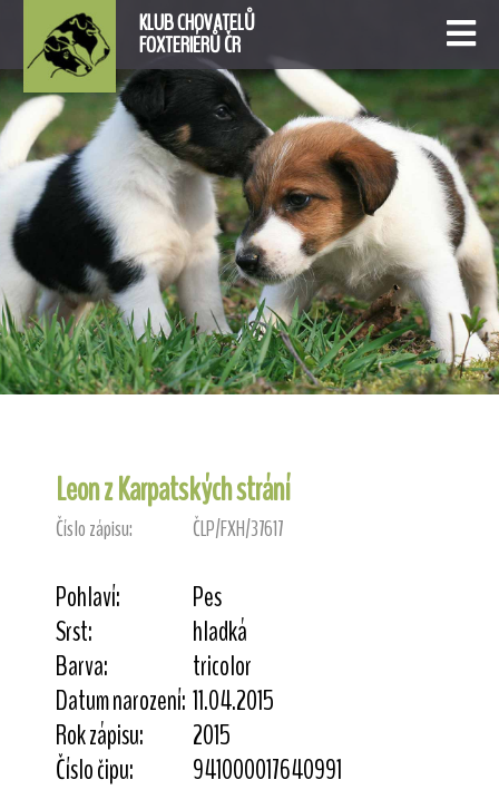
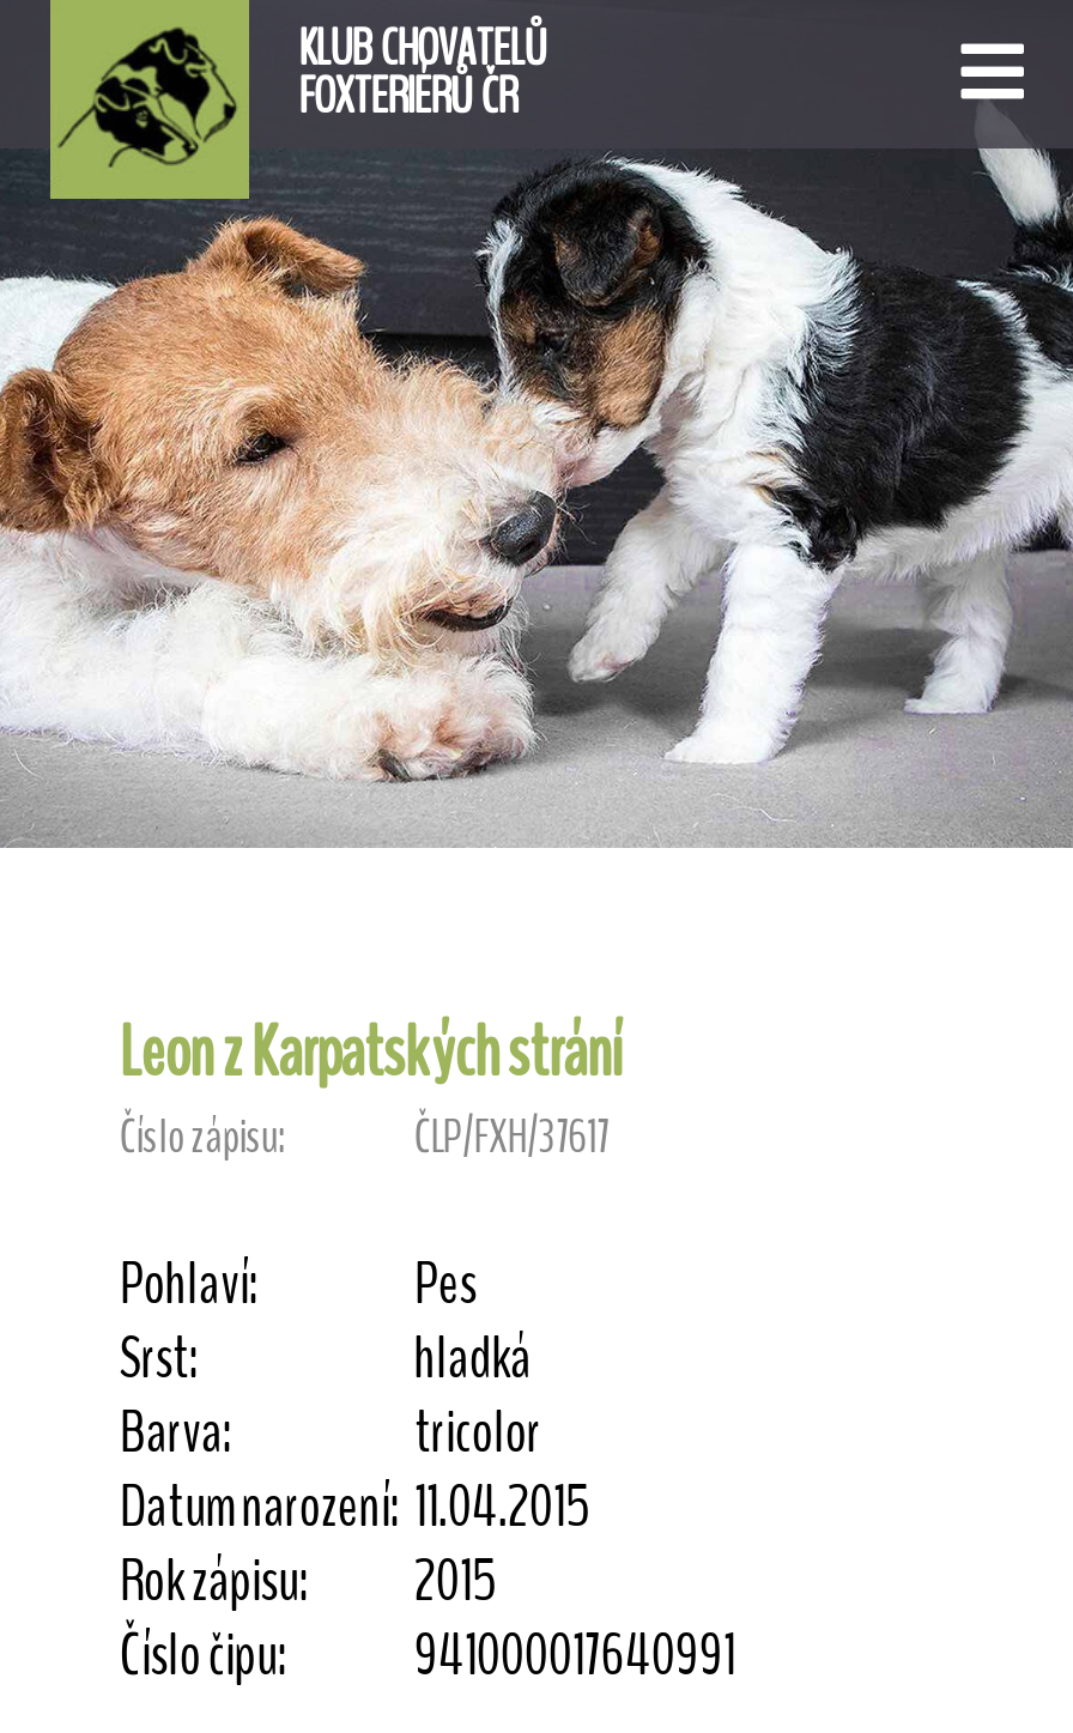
- [image]
+ [image]
